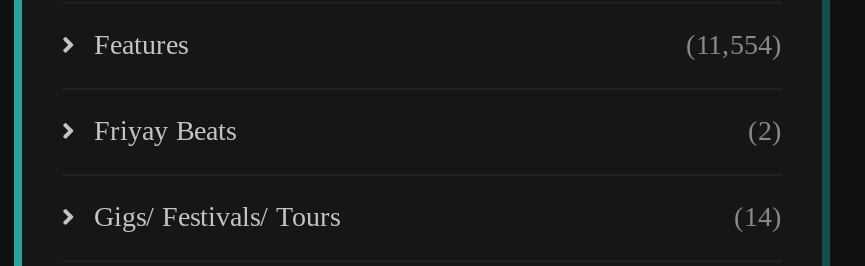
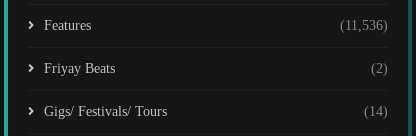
- (11,554)
+ (11,536)
